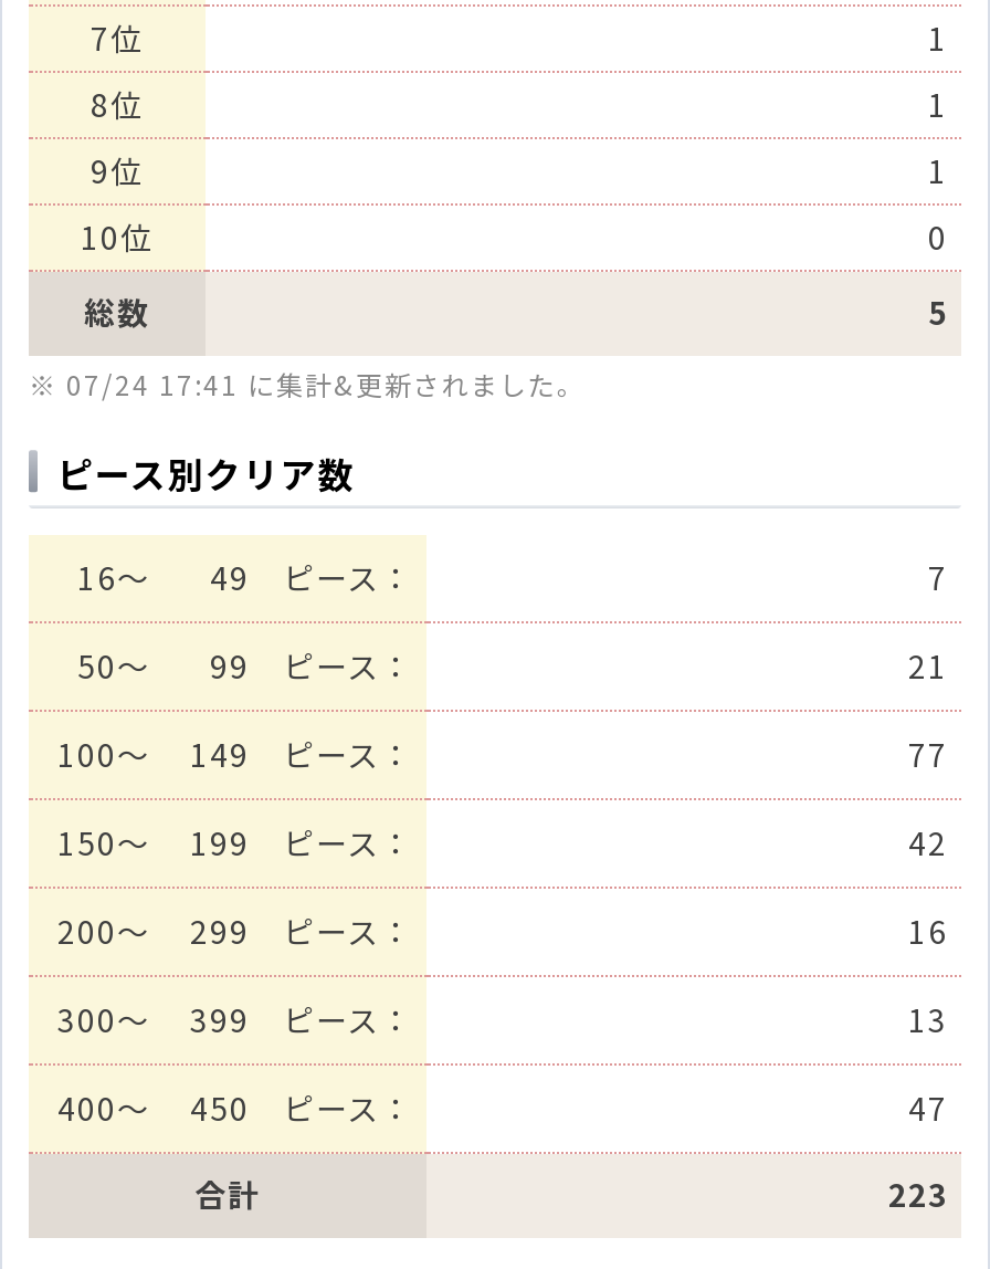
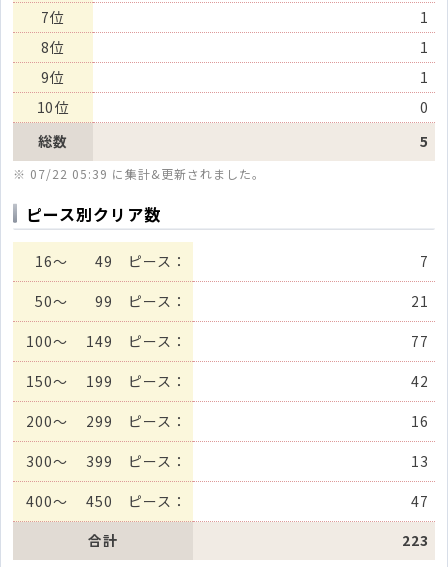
- ※ 07/24 17:41 に集計&更新されました。
+ ※ 07/22 05:39 に集計&更新されました。
